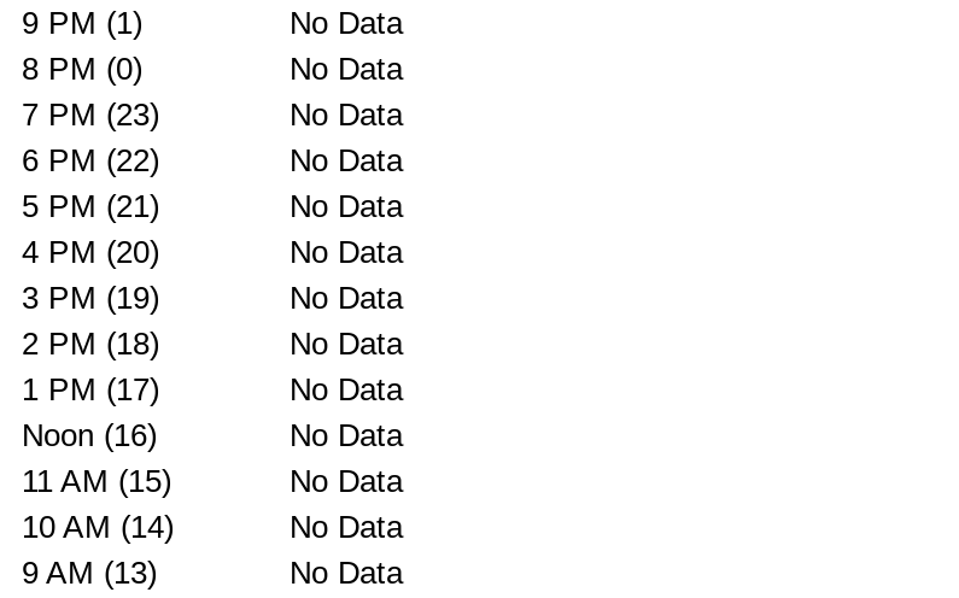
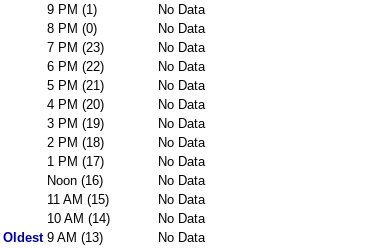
- 9 AM (13)
+ Oldest 9 AM (13)
